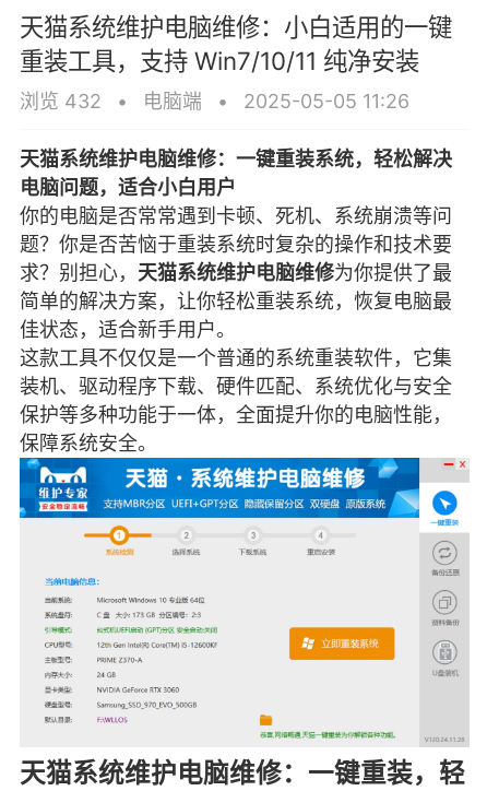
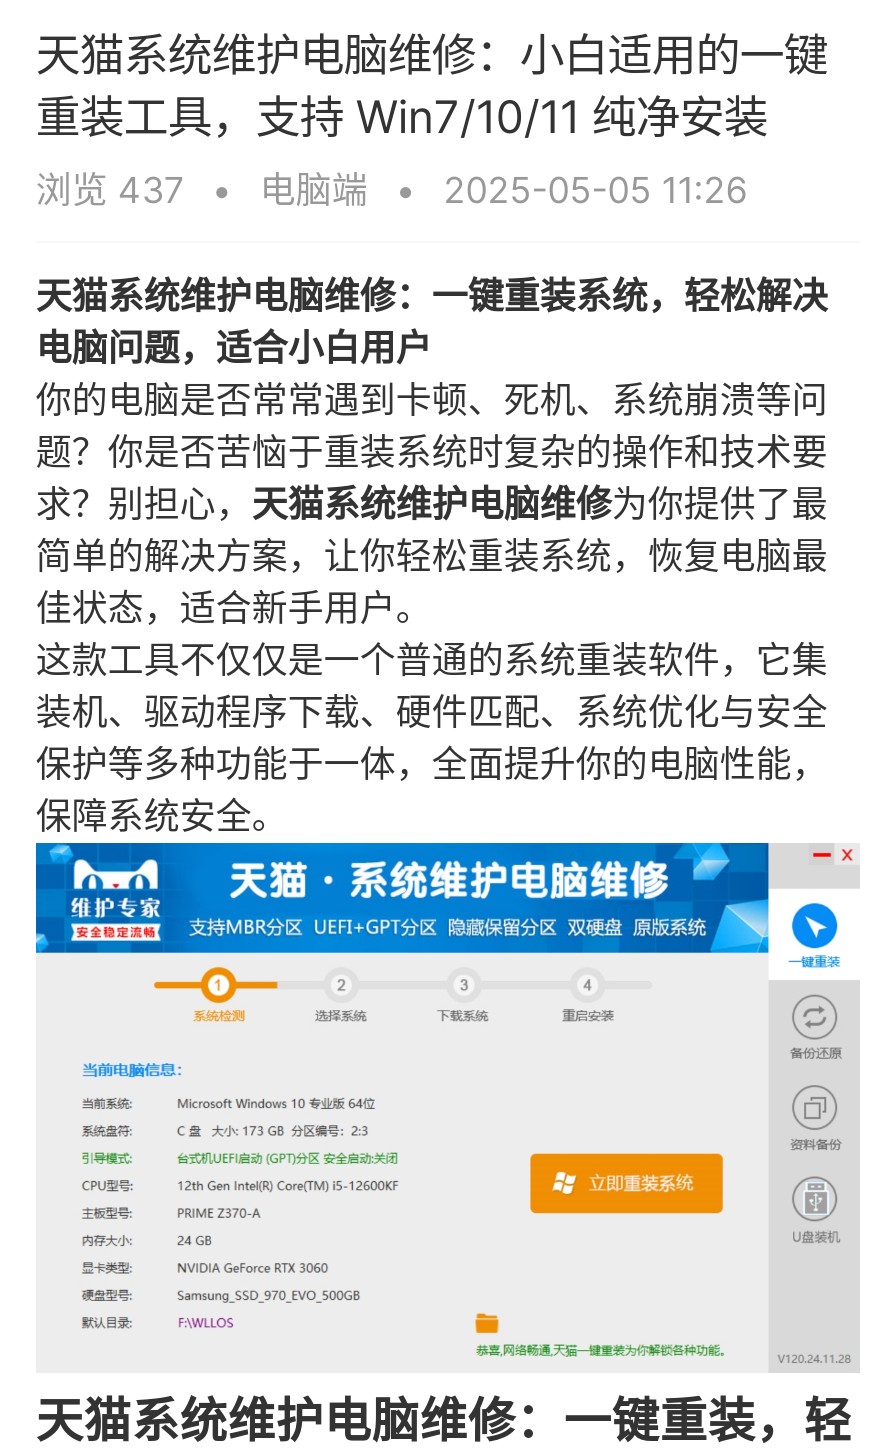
- 浏览 432
+ 浏览 437
